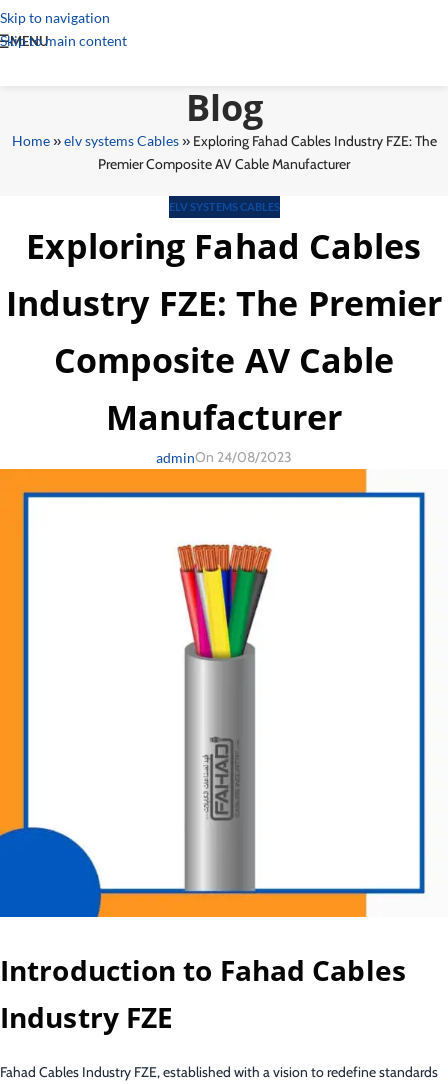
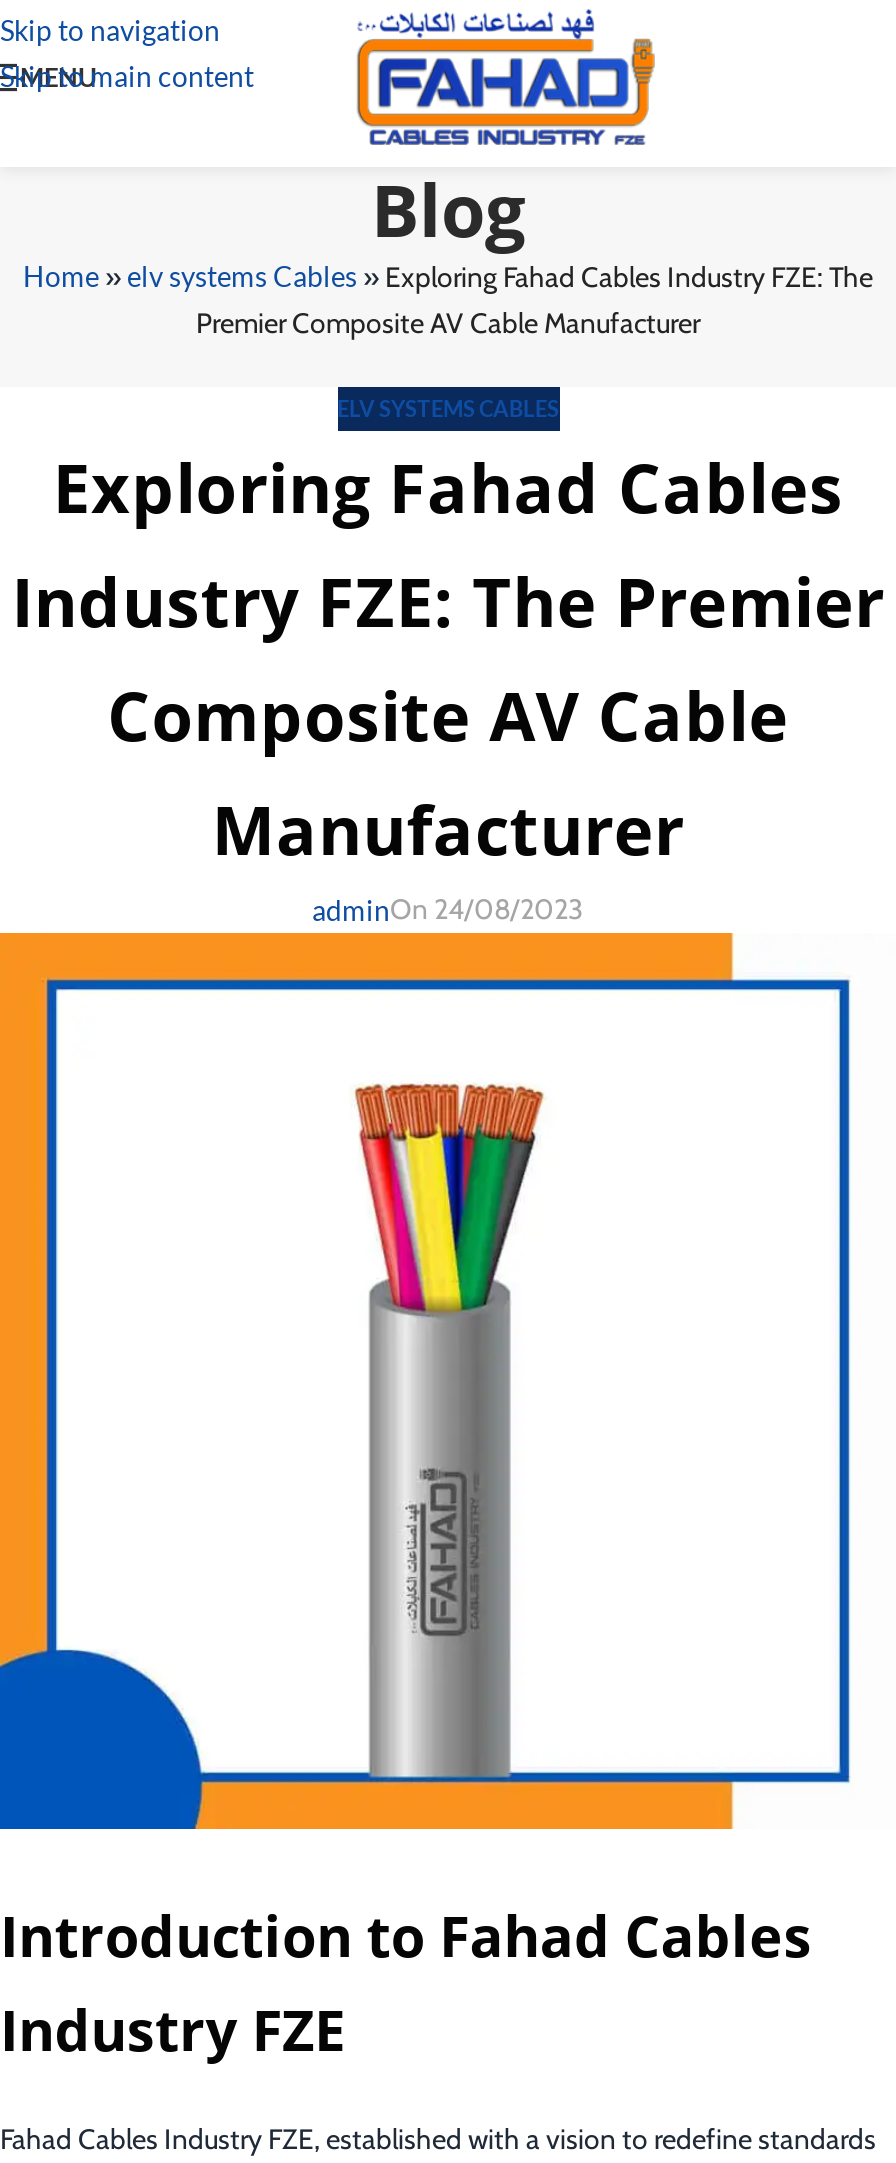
+ [image]
